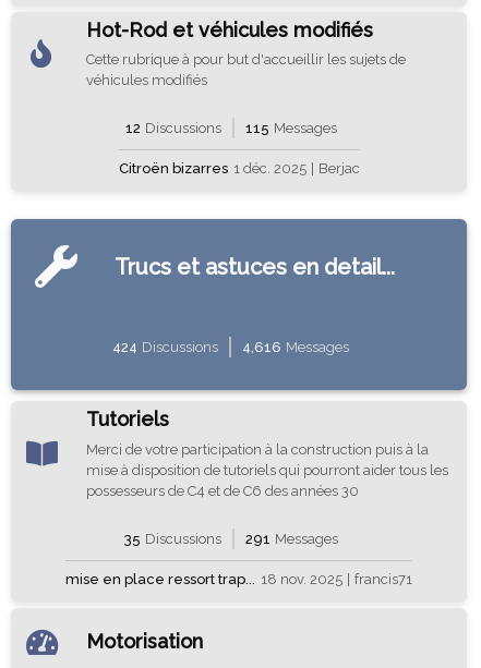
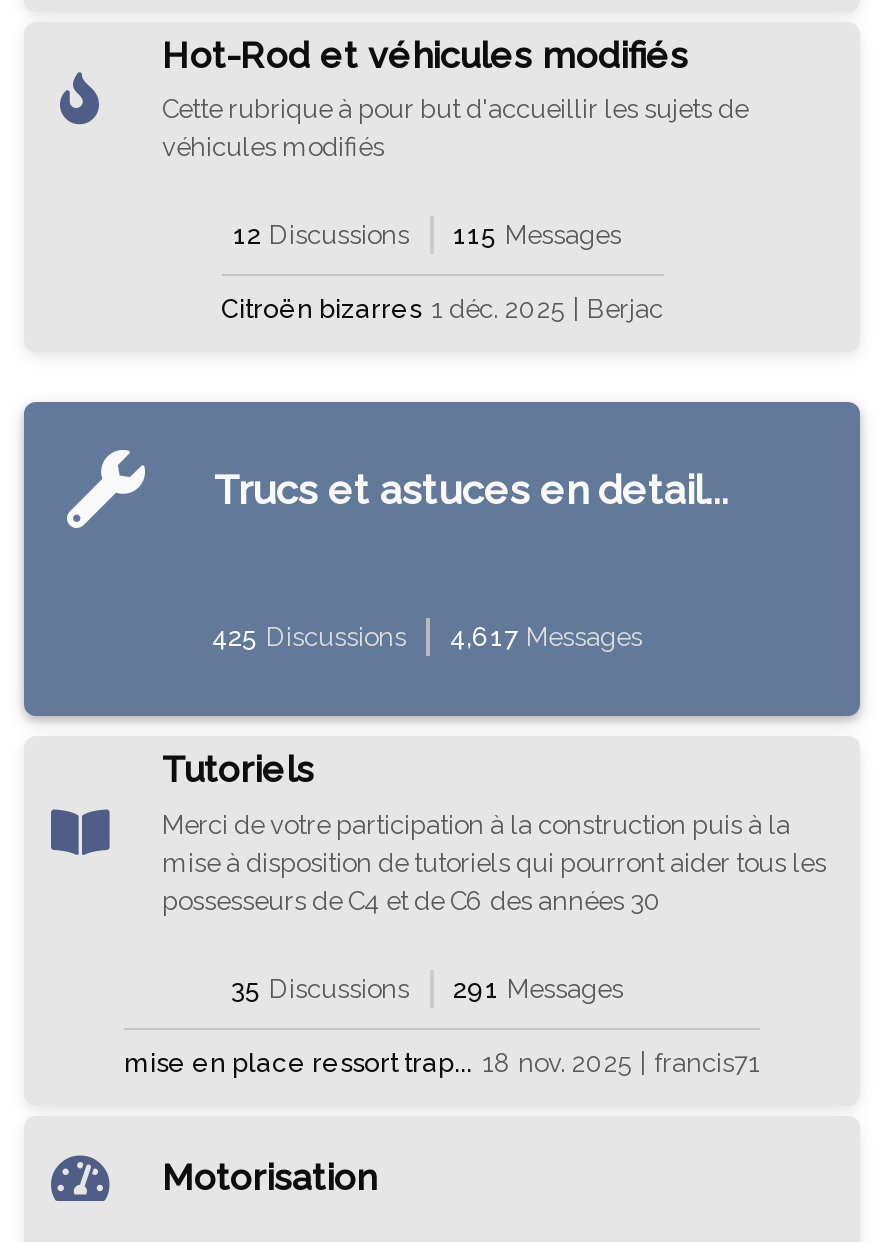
- 424 Discussions
+ 425 Discussions

- 4,616 Messages
+ 4,617 Messages
